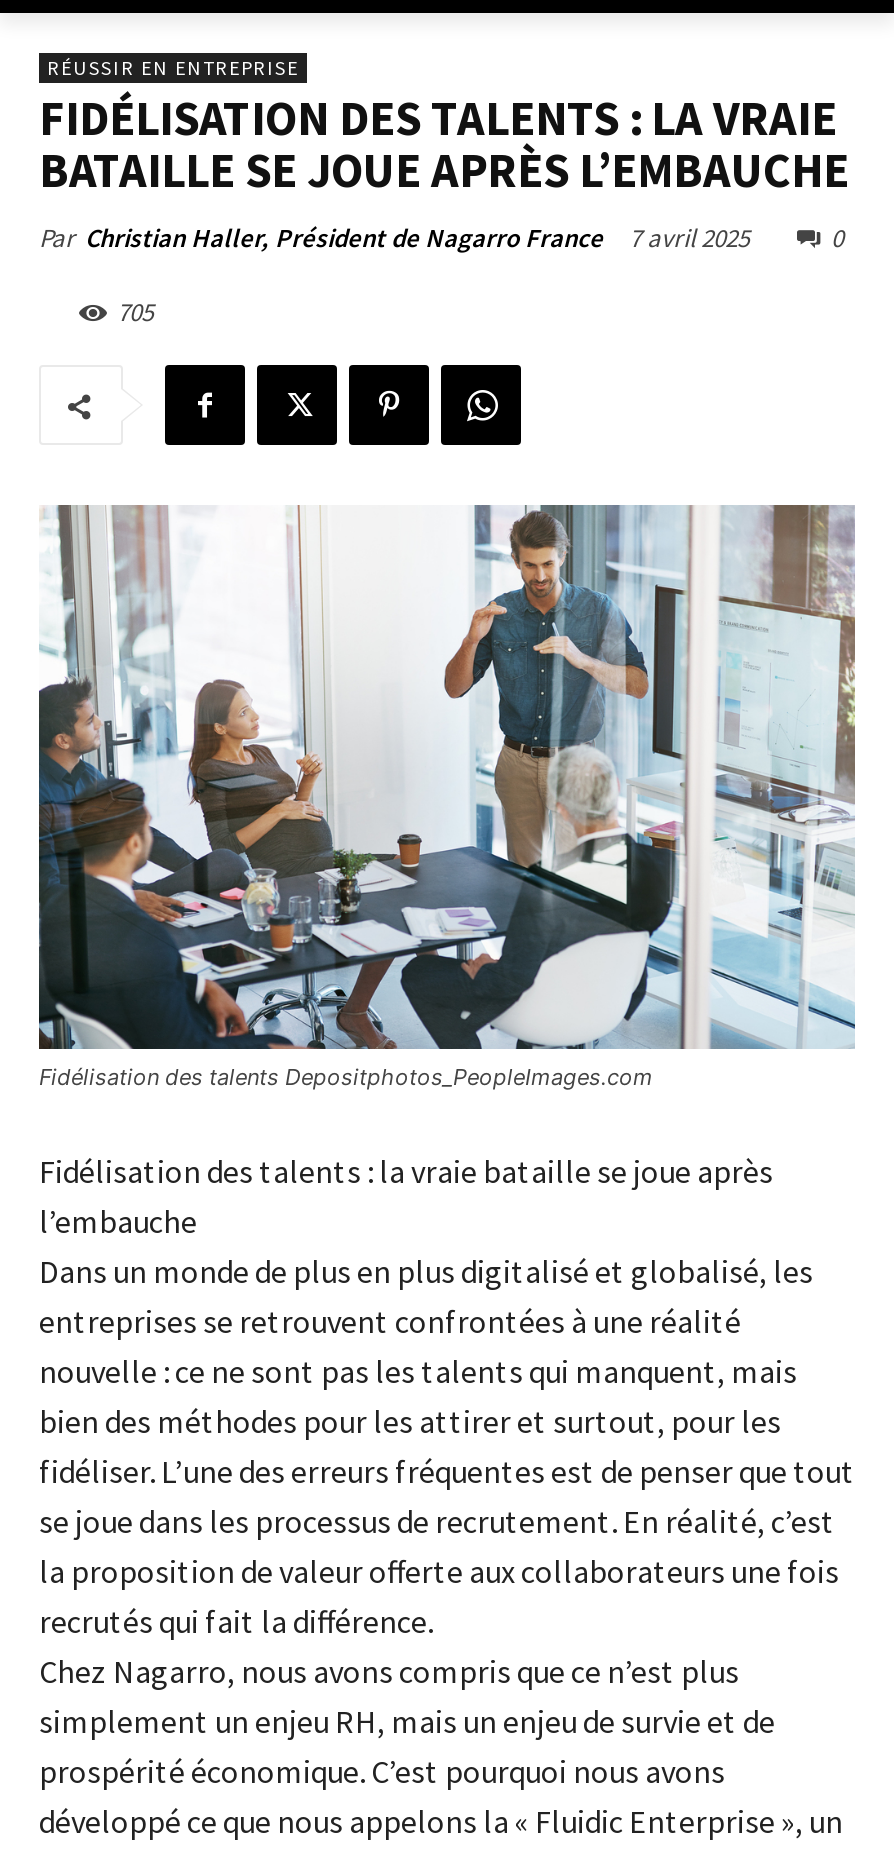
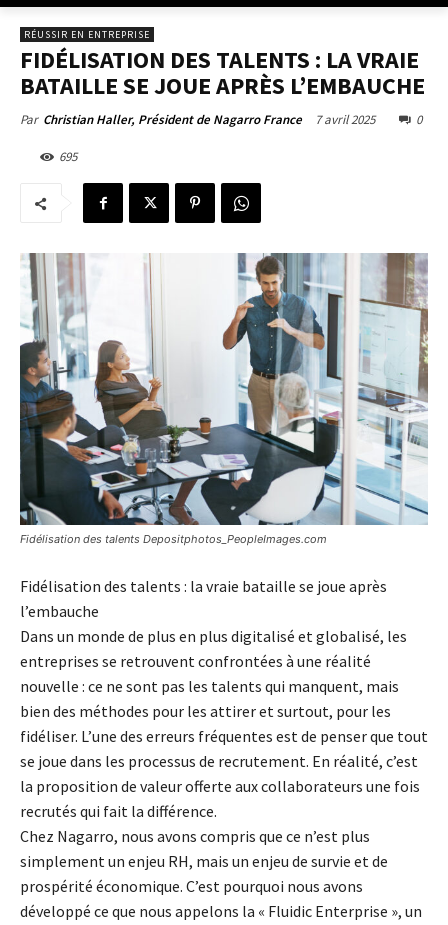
- 705
+ 695
